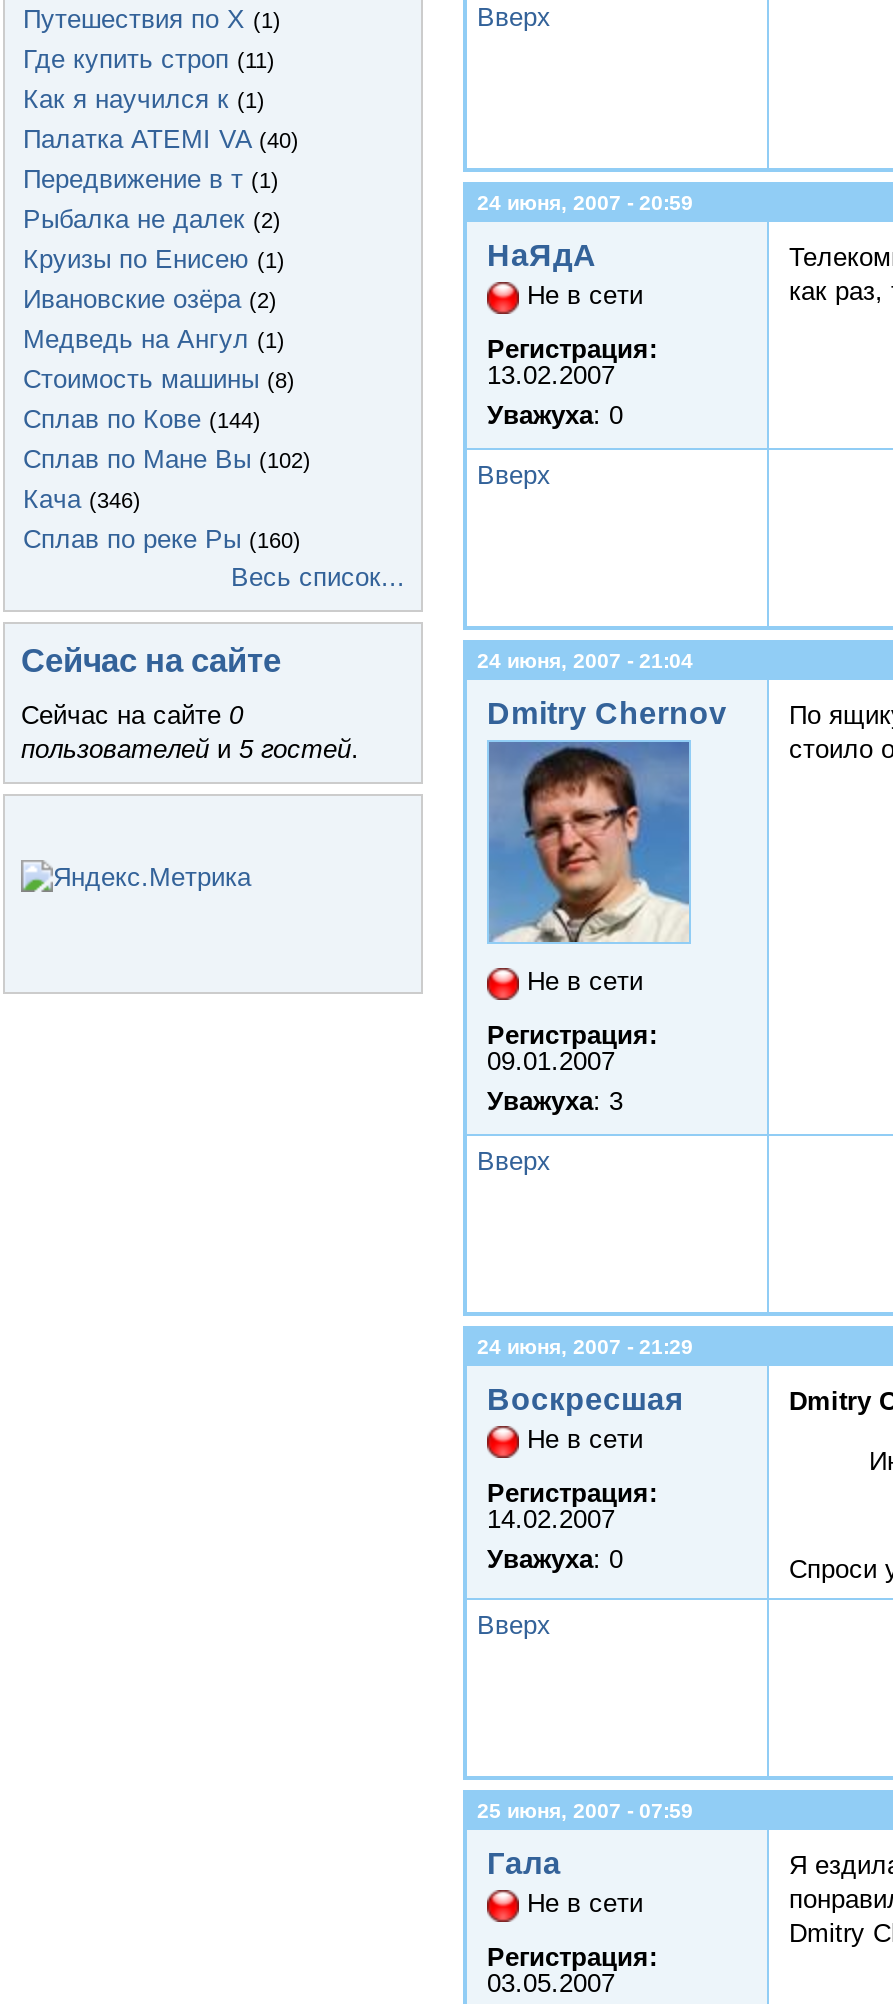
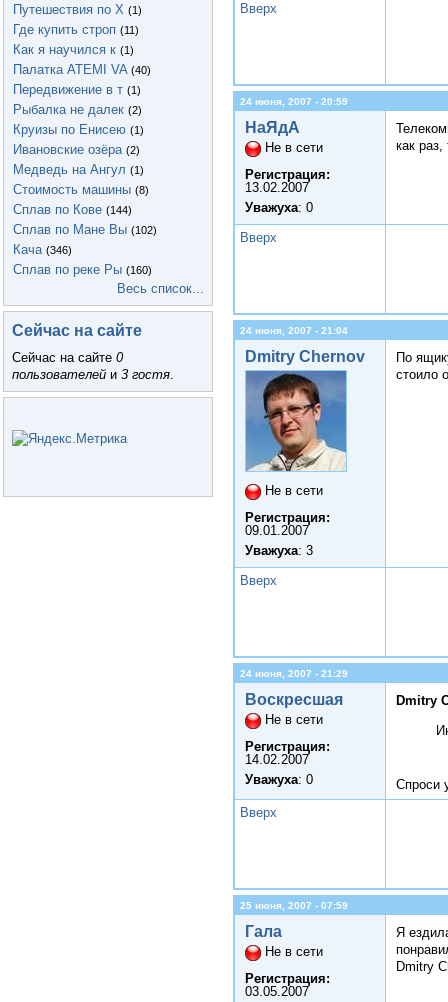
- пользователей и 5 гостей.
+ пользователей и 3 гостя.
